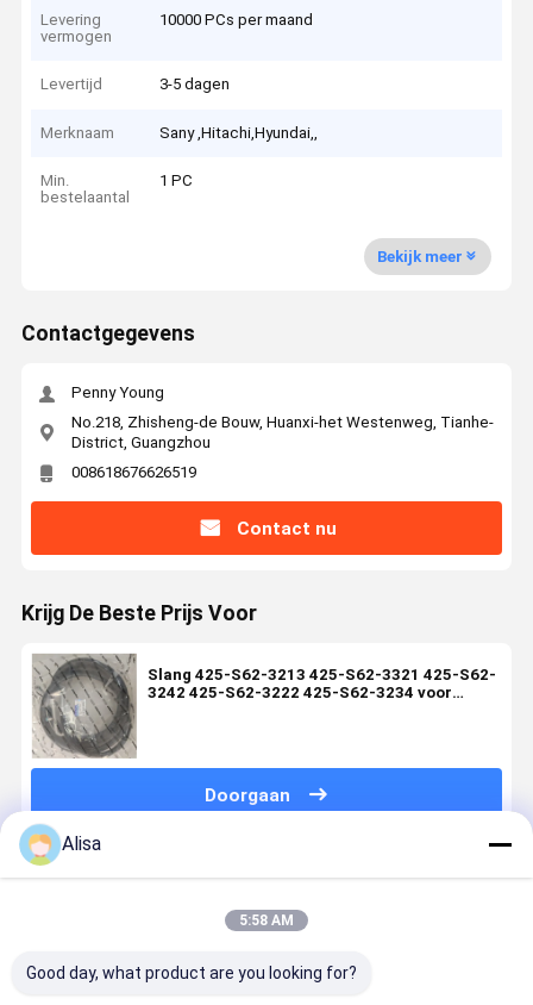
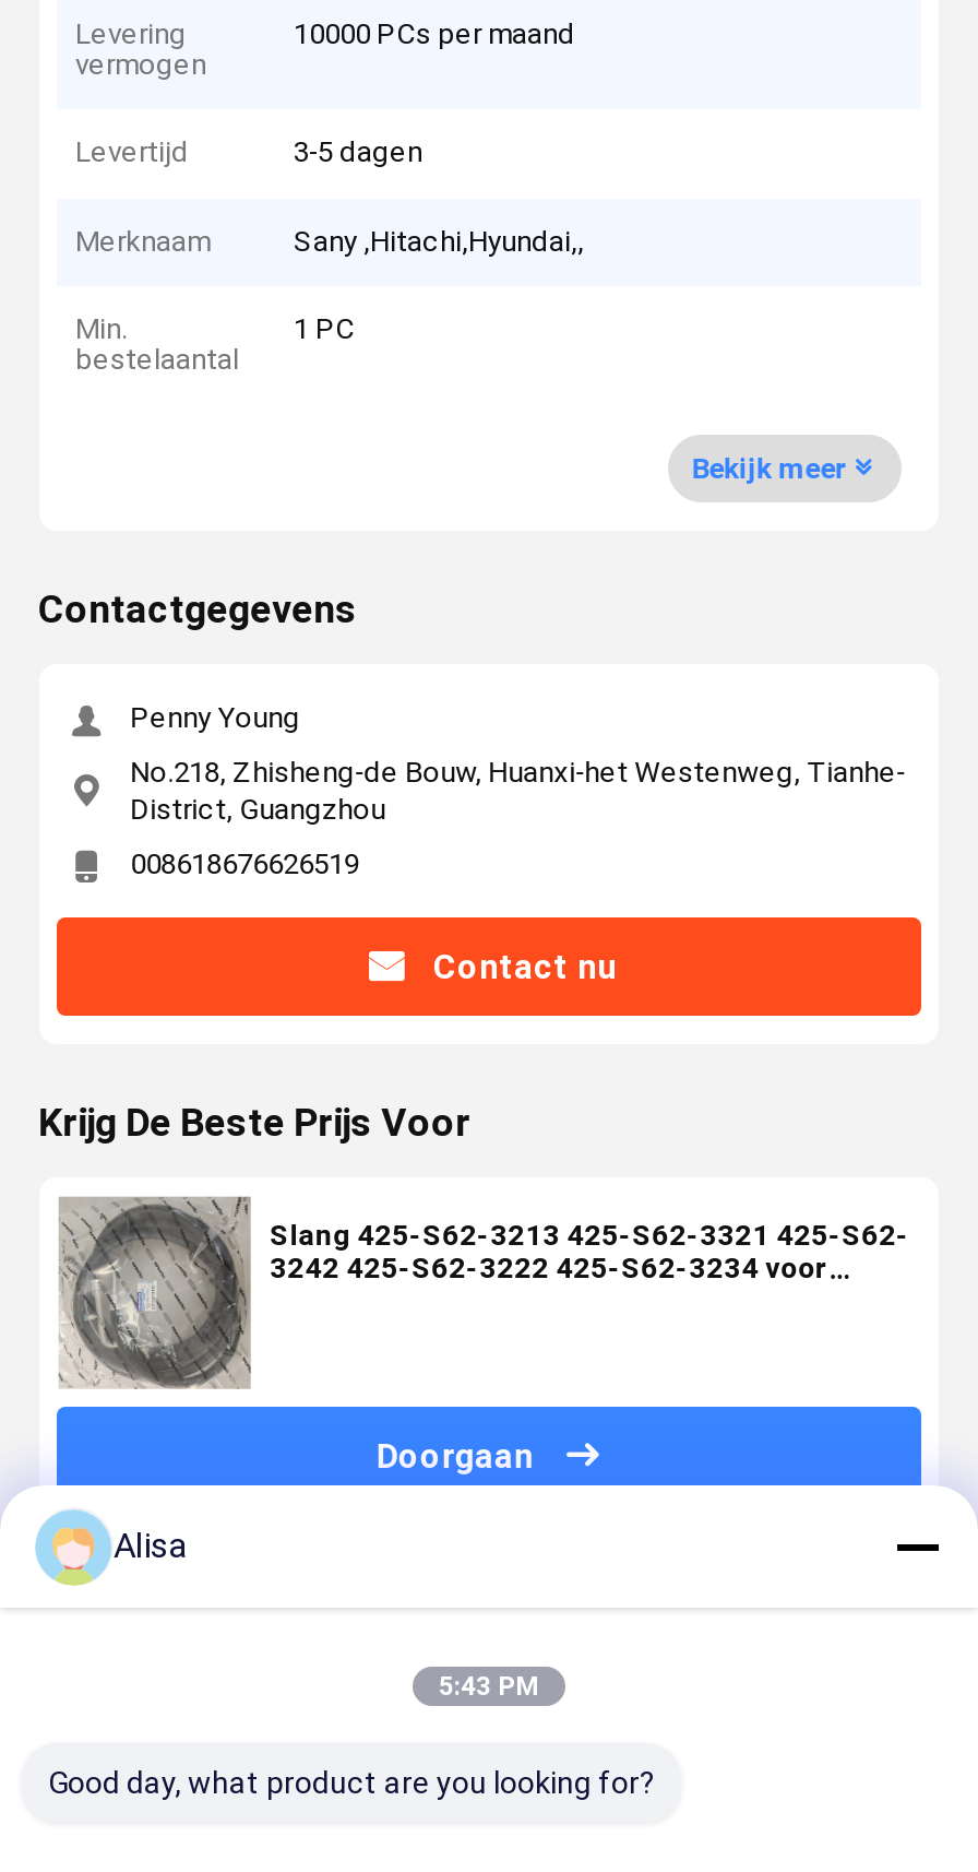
- 5:58 AM
+ 5:43 PM
